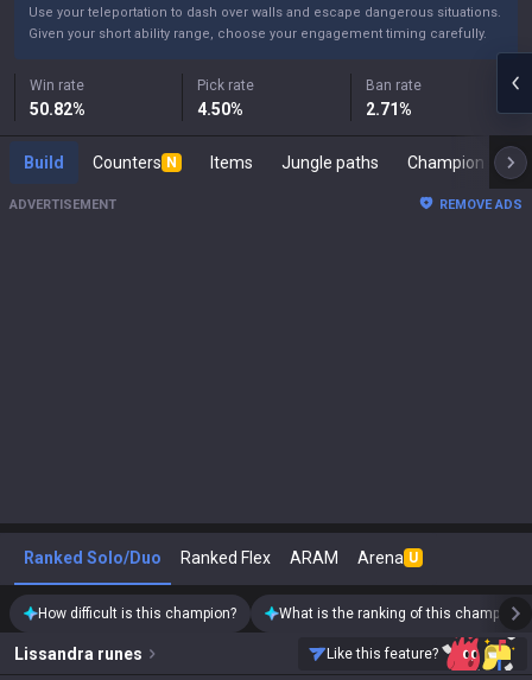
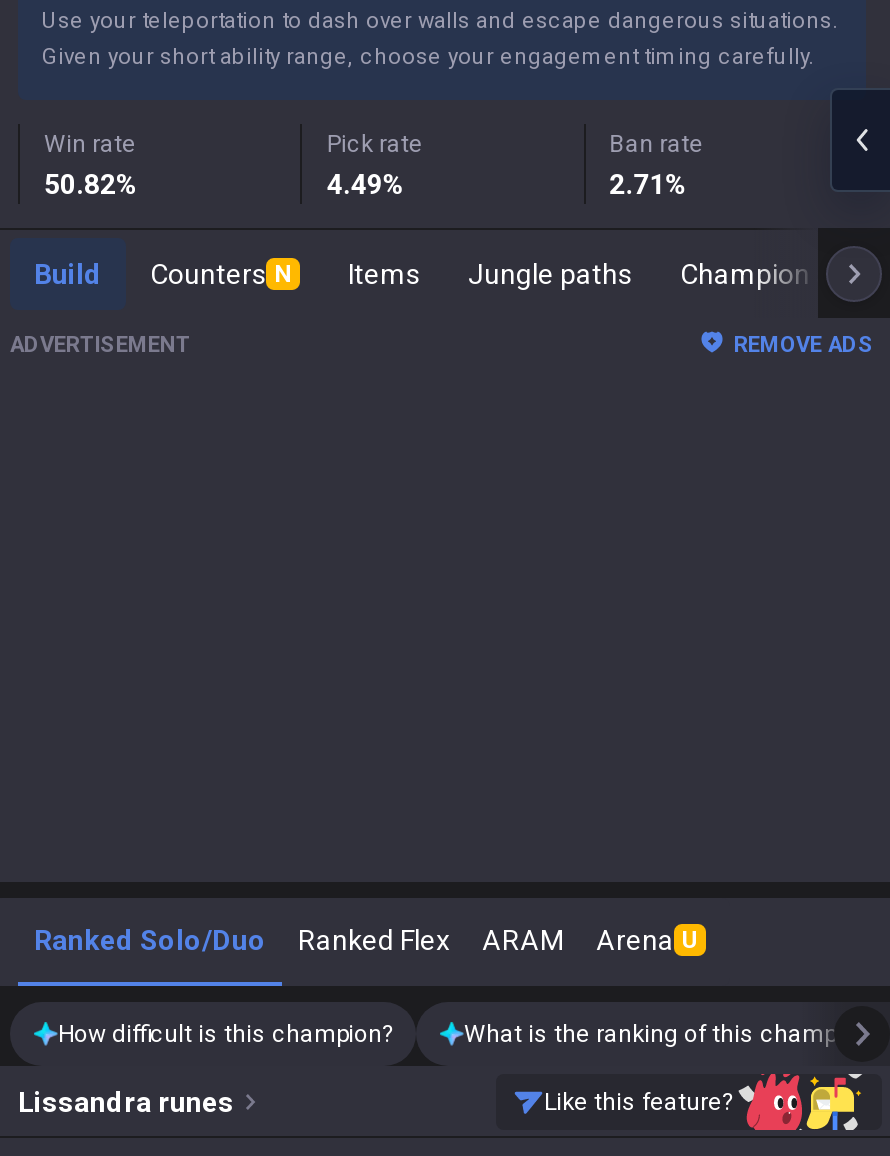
- 4.50%
+ 4.49%
